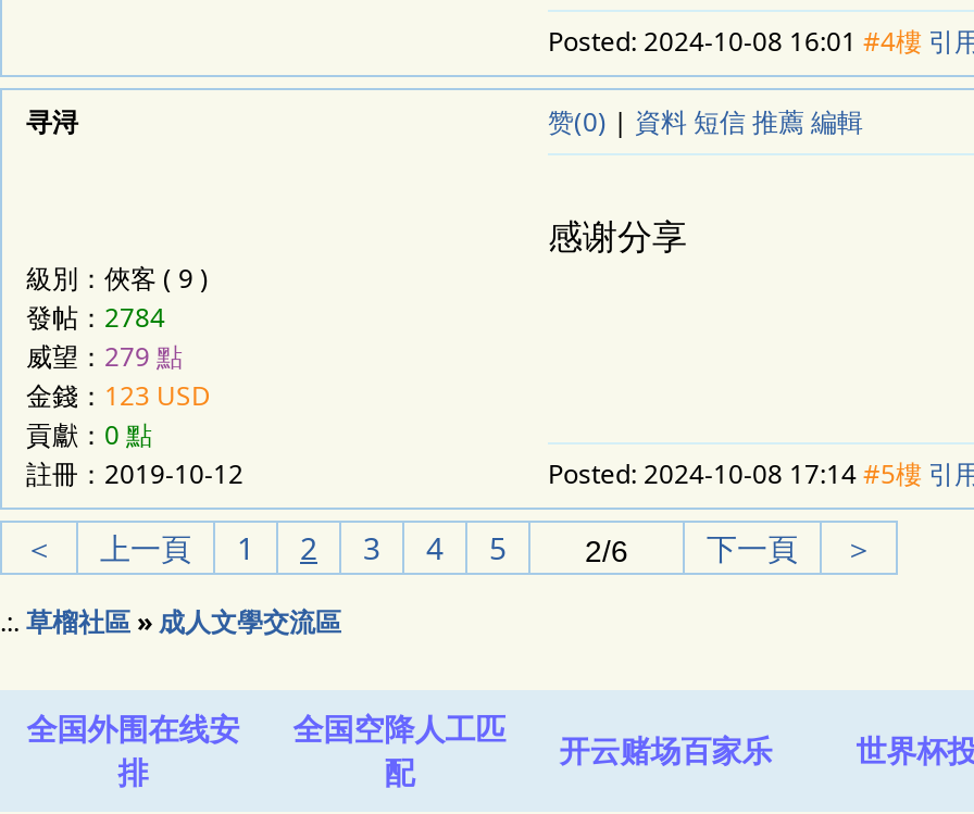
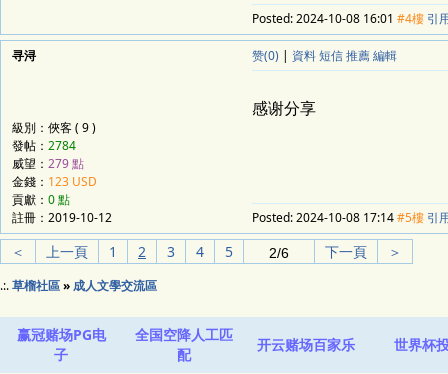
- 全国外围在线安
- 排
+ 赢冠赌场PG电
+ 子
